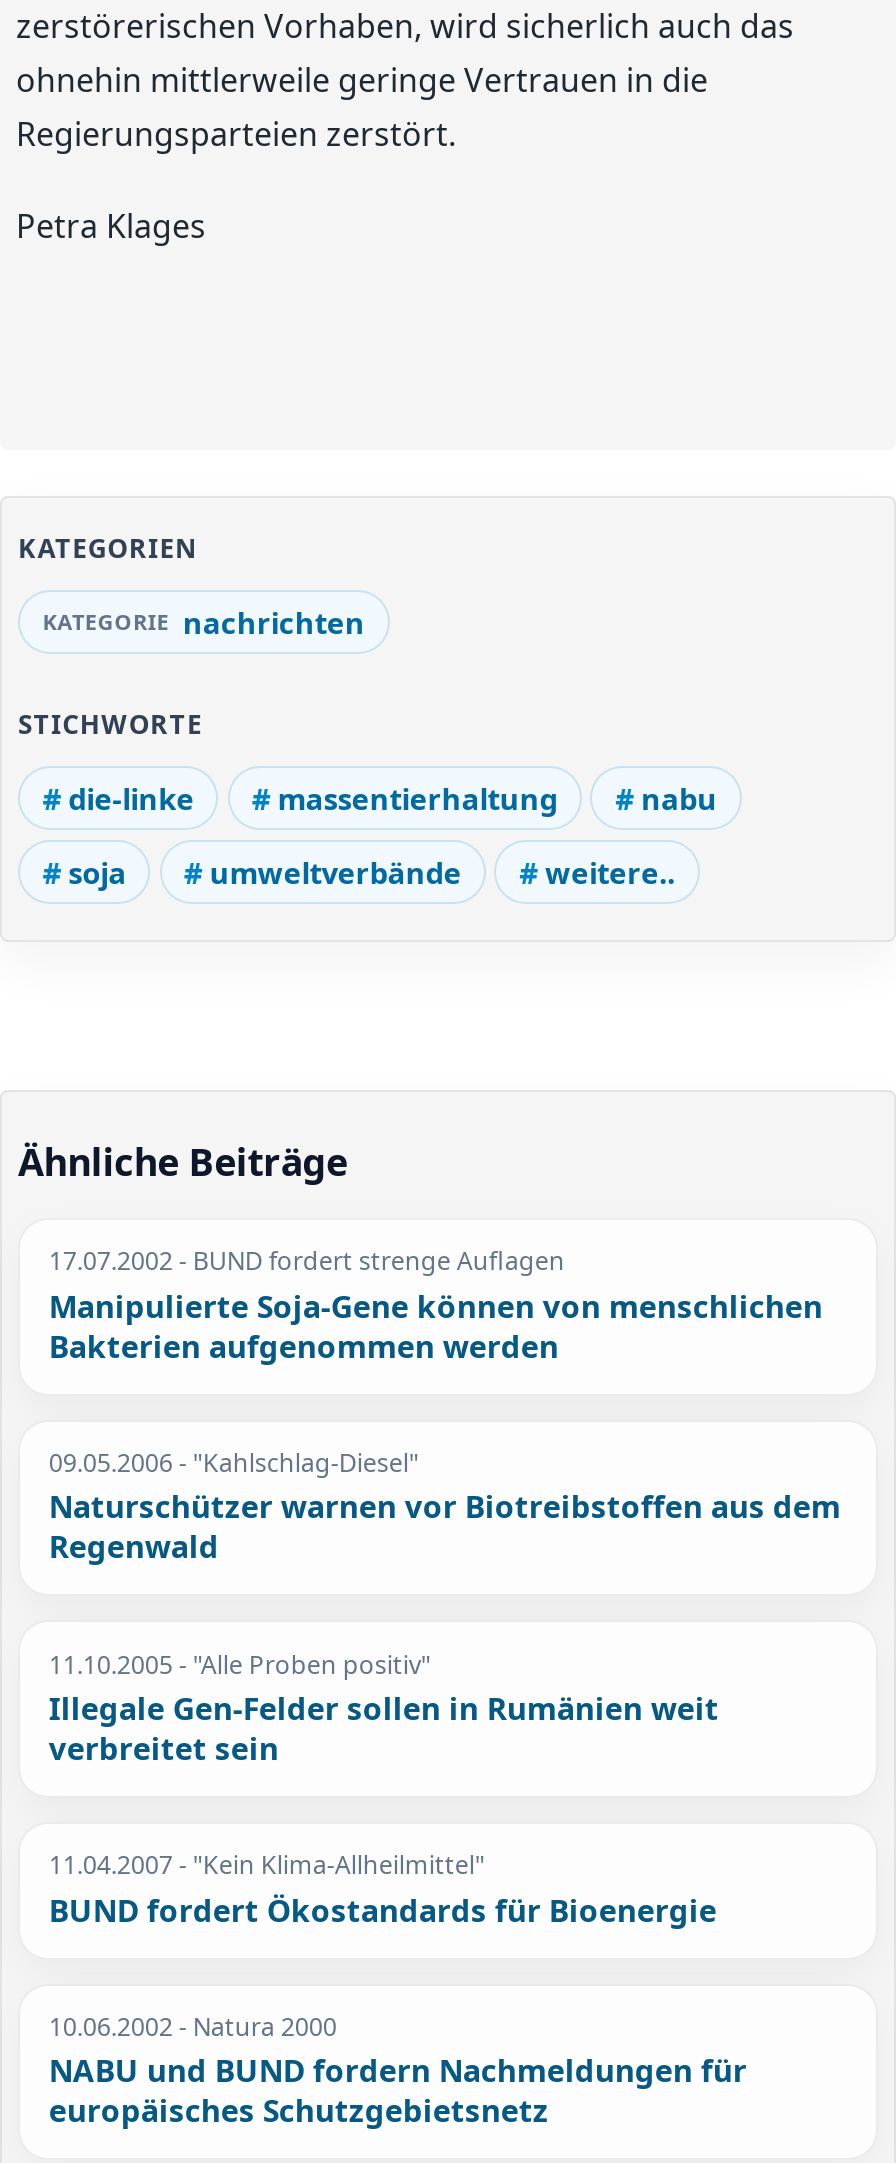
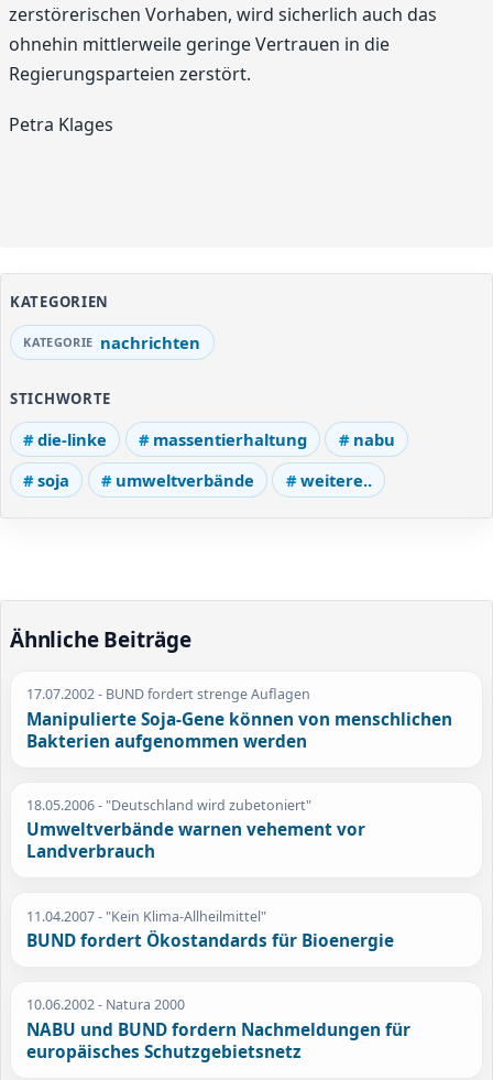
- 09.05.2006 - "Kahlschlag-Diesel"
- Naturschützer warnen vor Biotreibstoffen aus dem
- Regenwald
- 11.10.2005 - "Alle Proben positiv"
- Illegale Gen-Felder sollen in Rumänien weit
- verbreitet sein
+ 18.05.2006 - "Deutschland wird zubetoniert"
+ Umweltverbände warnen vehement vor
+ Landverbrauch
